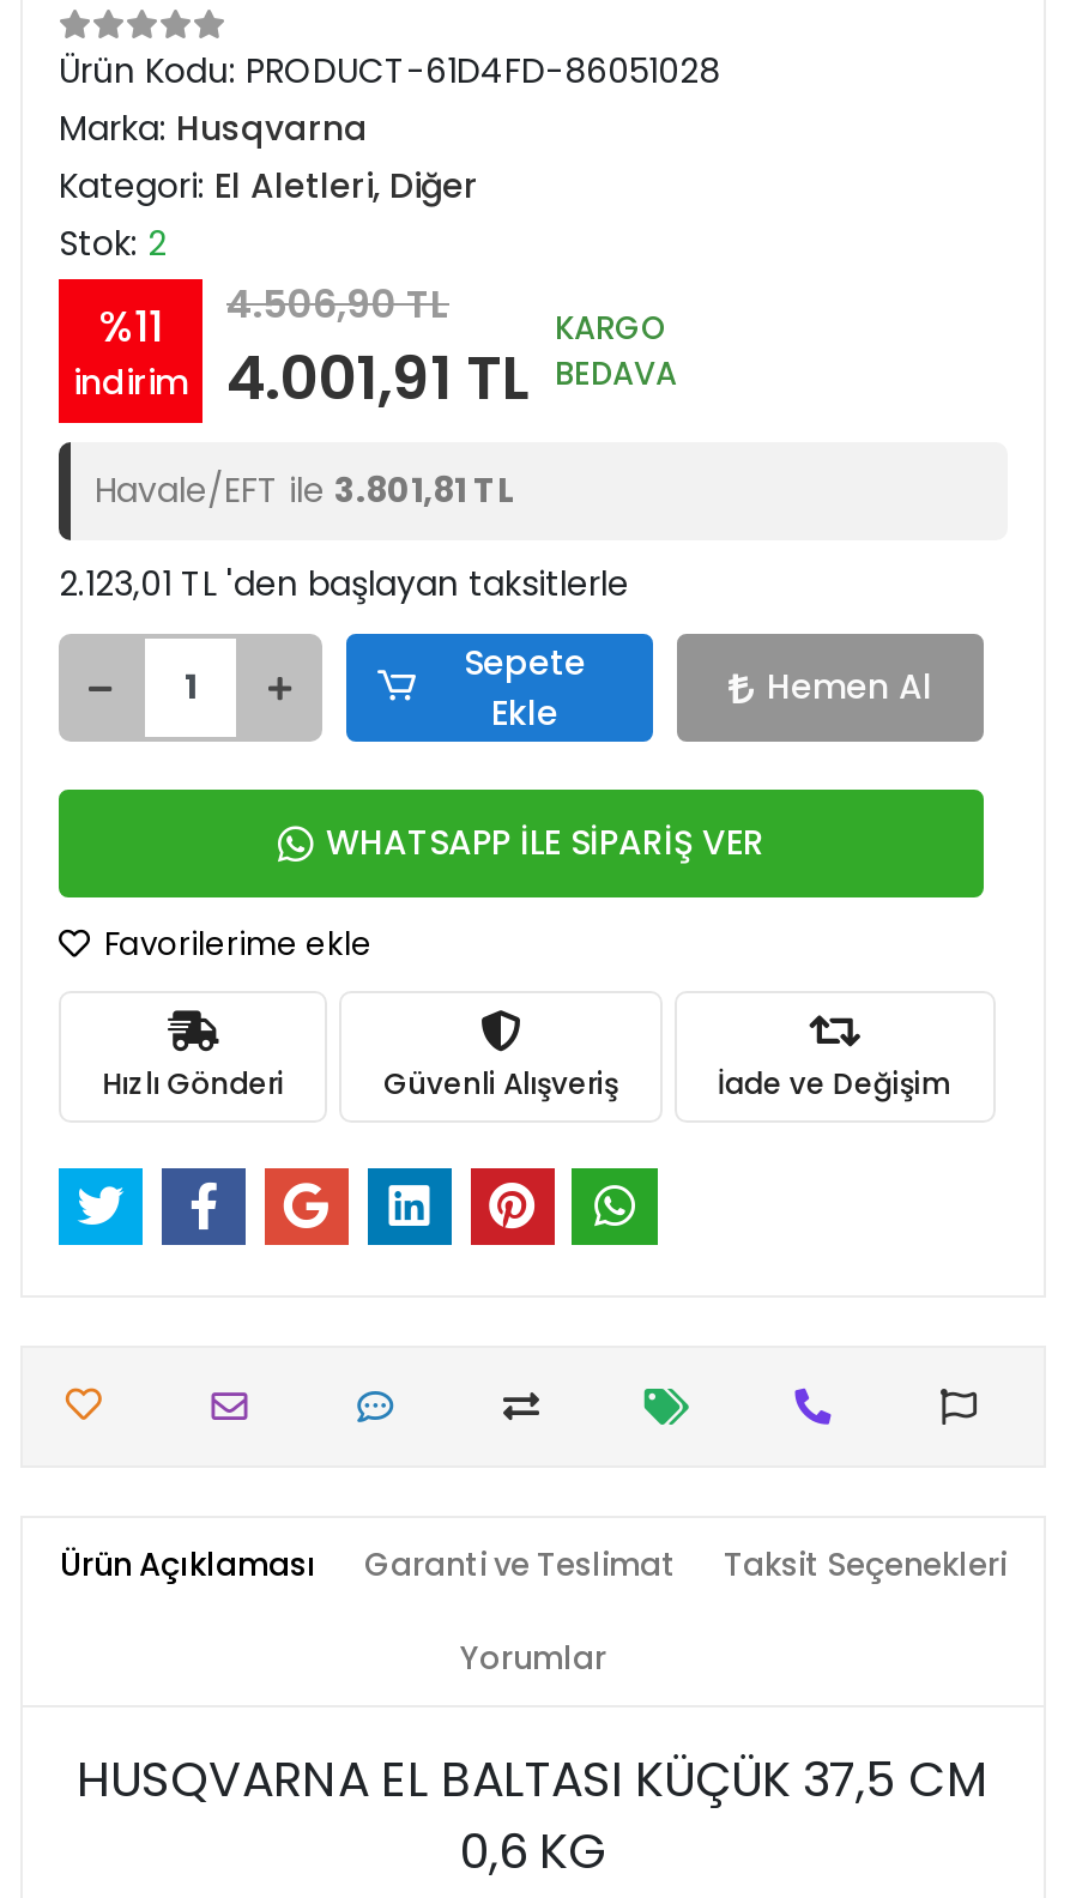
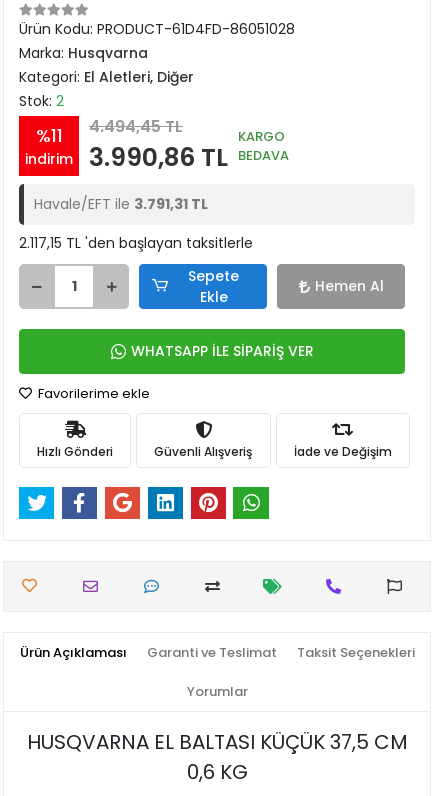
- 4.506,90 TL
+ 4.494,45 TL

- indirim 4.001,91 TL BEDAVA
+ indirim 3.990,86 TL BEDAVA

- Havale/EFT ile 3.801,81 TL
+ Havale/EFT ile 3.791,31 TL

- 2.123,01 TL 'den başlayan taksitlerle
+ 2.117,15 TL 'den başlayan taksitlerle
